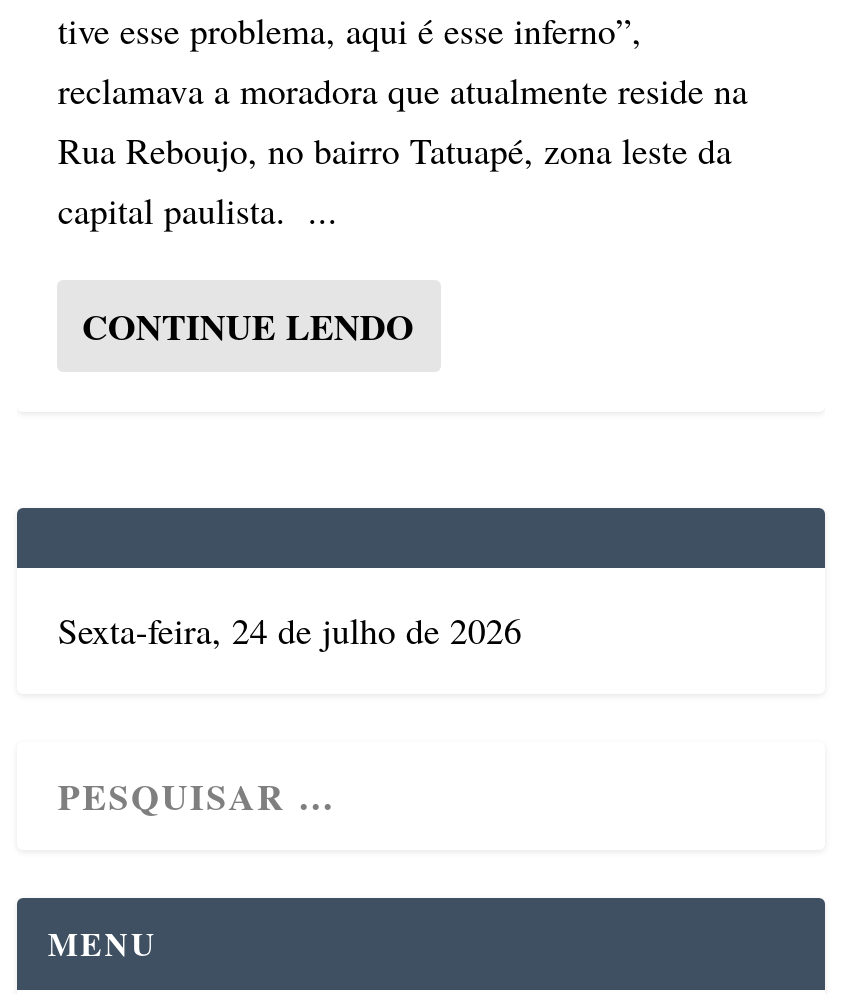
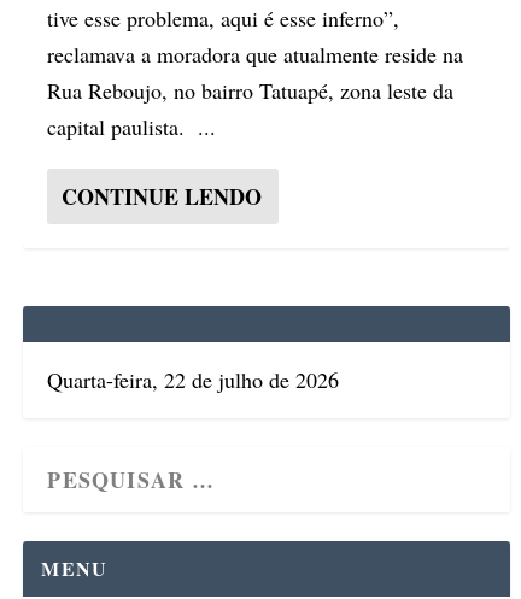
- Sexta-feira, 24 de julho de 2026
+ Quarta-feira, 22 de julho de 2026
